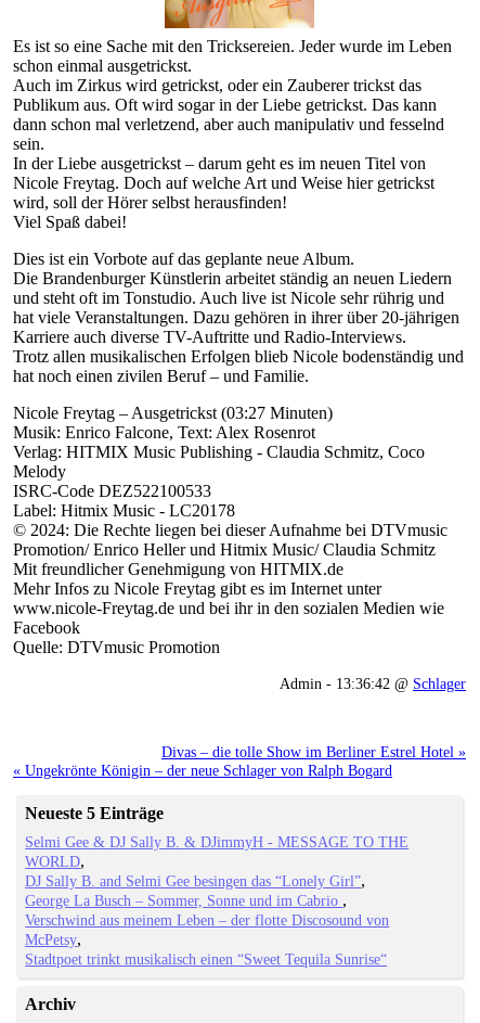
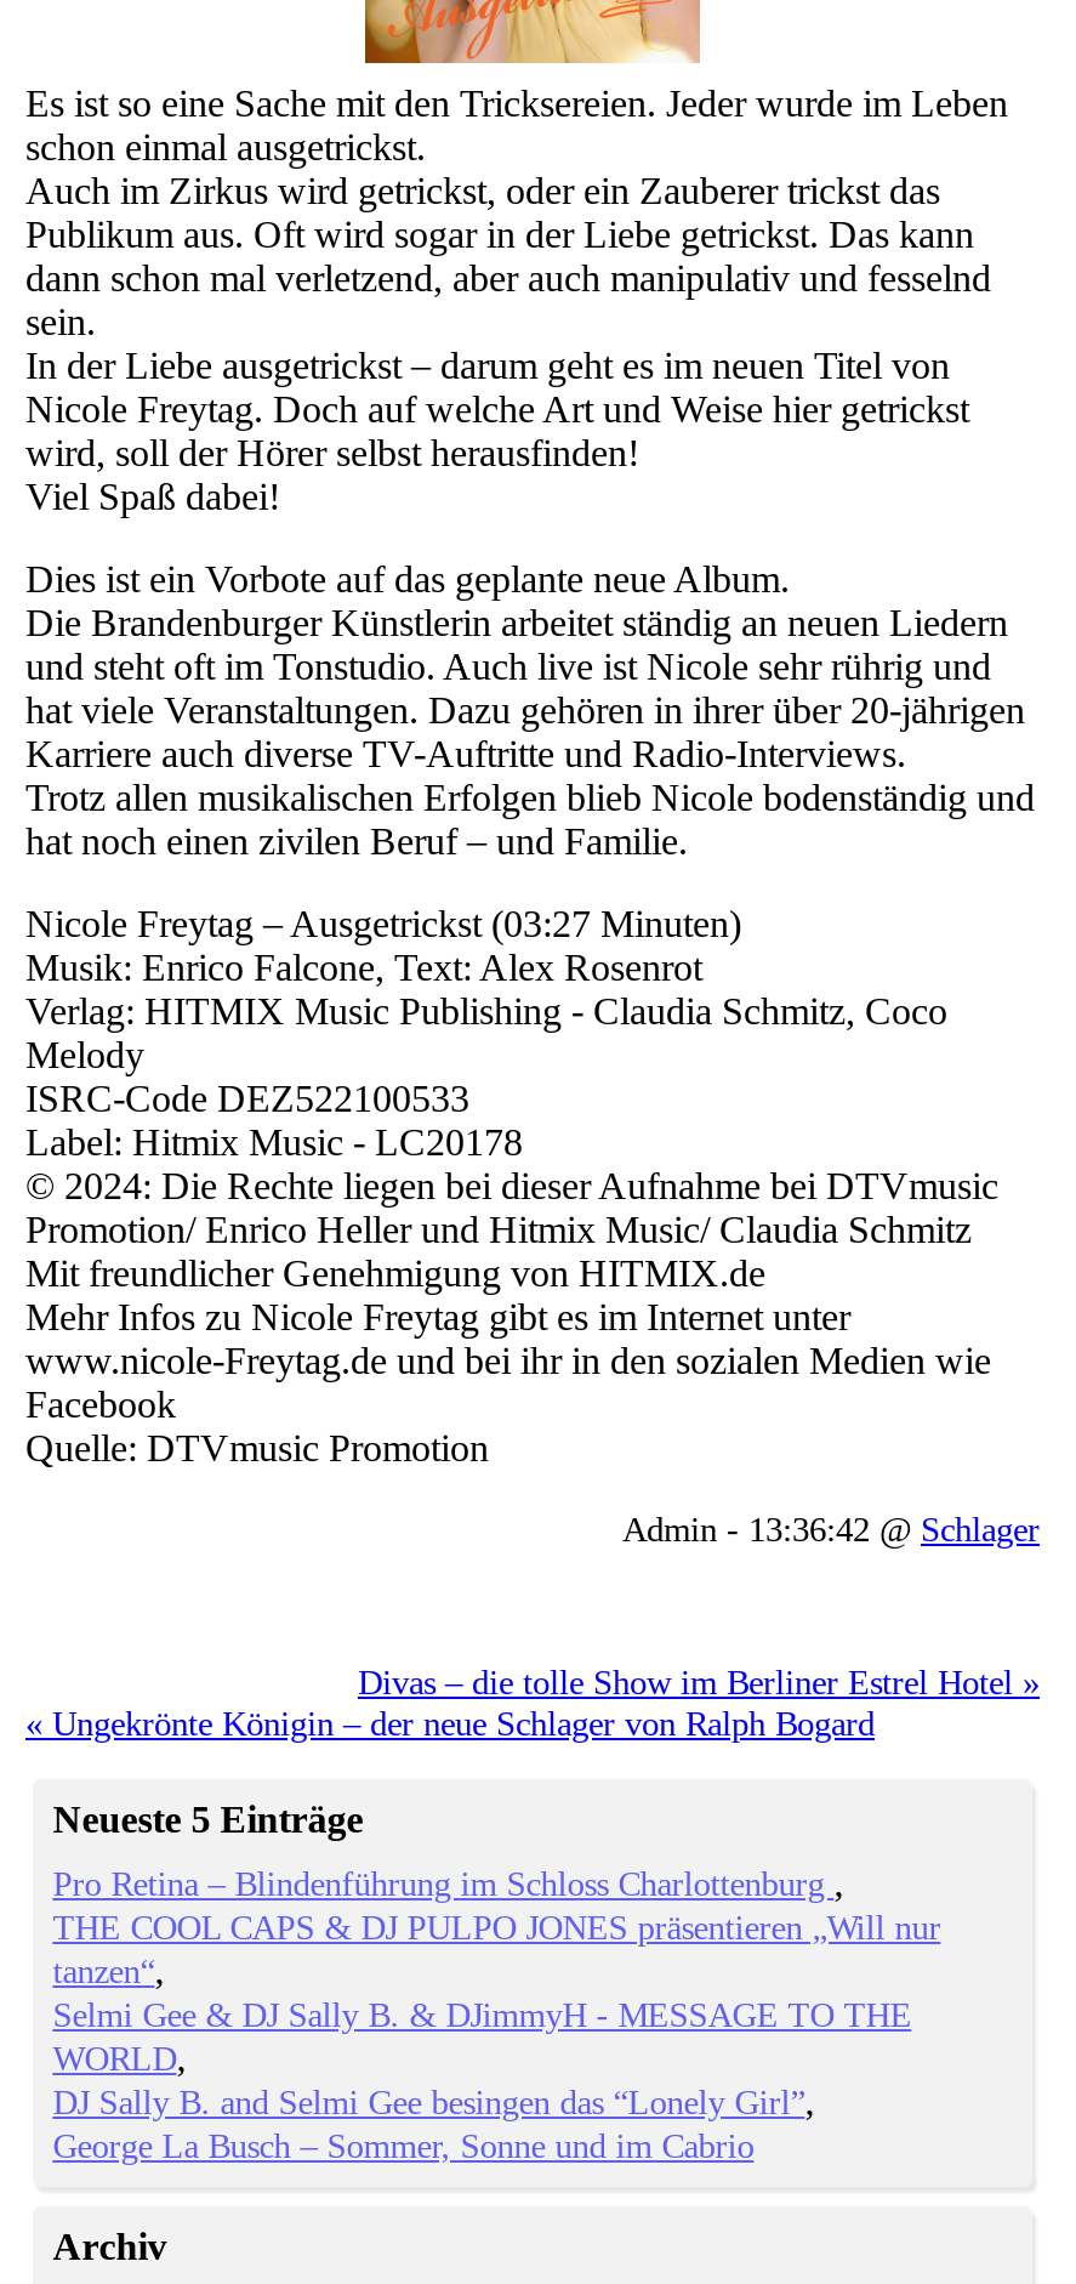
+ Pro Retina – Blindenführung im Schloss Charlottenburg
+ THE COOL CAPS & DJ PULPO JONES präsentieren „Will nur
+ tanzen“

moved down: Selmi Gee & DJ Sally B. & DJimmyH - MESSAGE TO THE | WORLD | DJ Sally B. and Selmi Gee besingen das “Lonely Girl” | George La Busch – Sommer, Sonne und im Cabrio

- Verschwind aus meinem Leben – der flotte Discosound von
- McPetsy
- Stadtpoet trinkt musikalisch einen “Sweet Tequila Sunrise“
